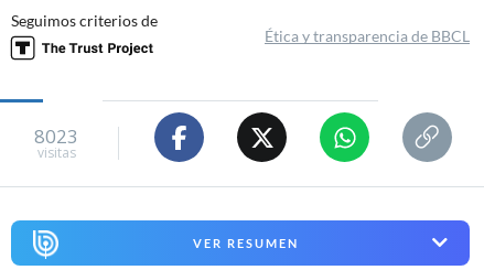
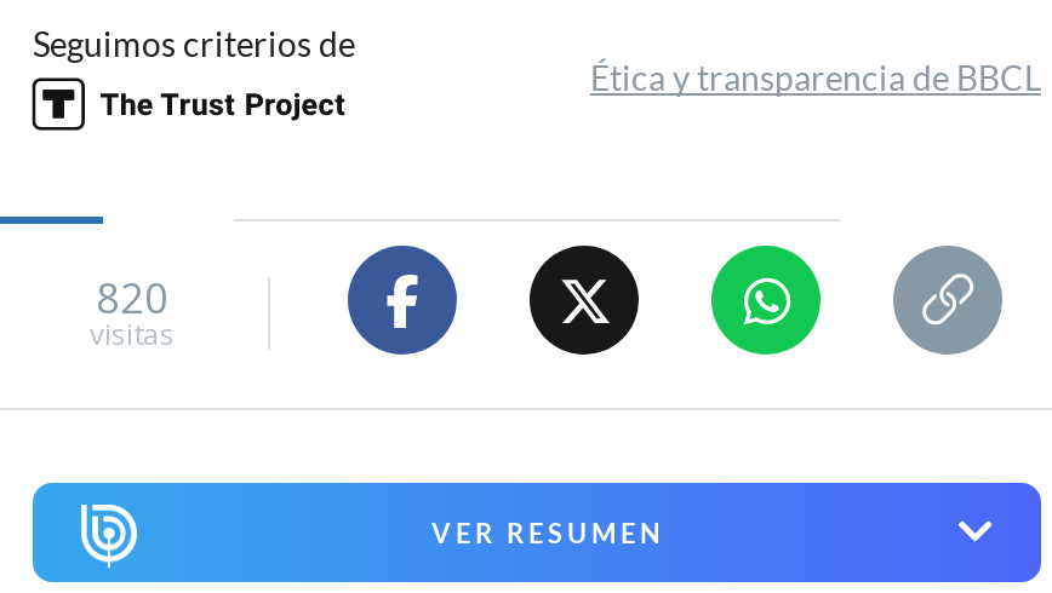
- 8023
+ 820
